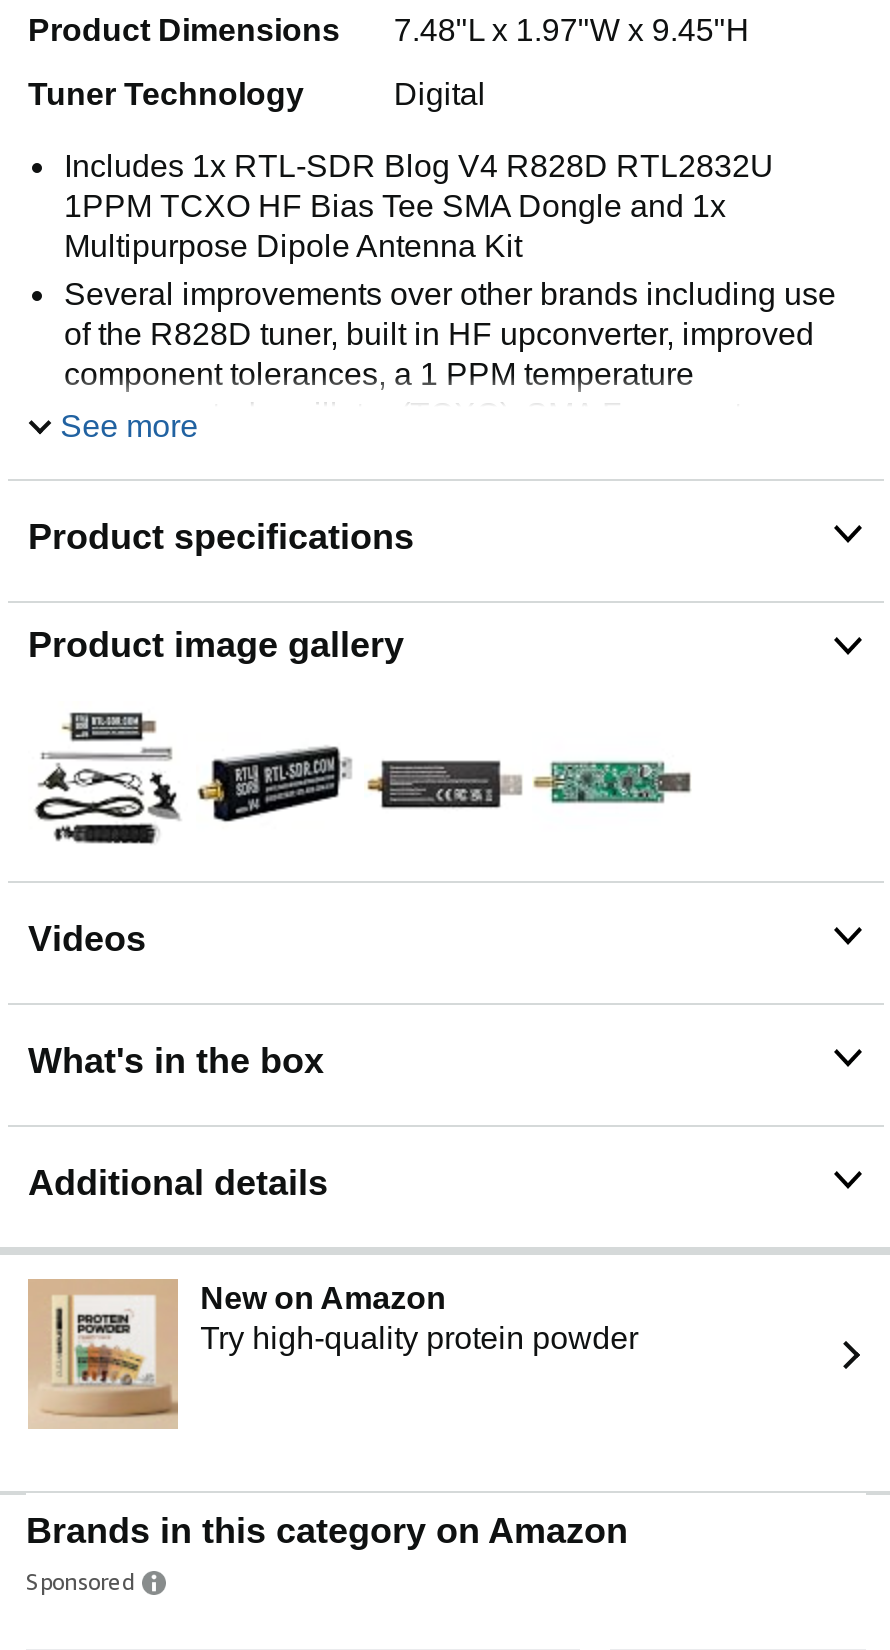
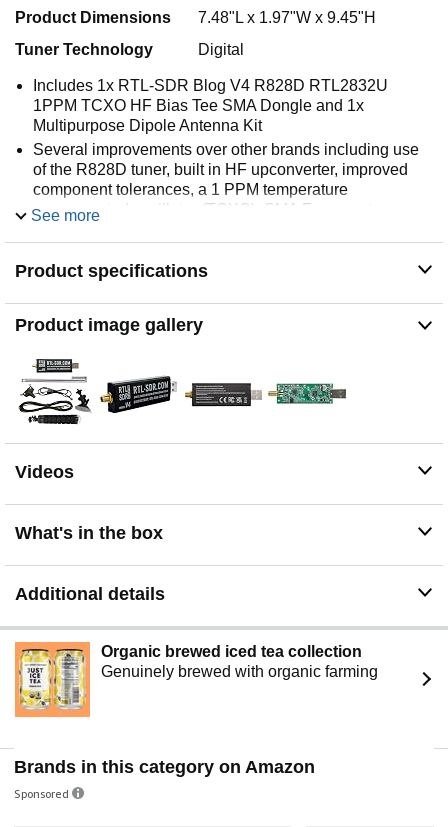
- [image]
- New on Amazon
- Try high-quality protein powder
+ [image]
+ Organic brewed iced tea collection
+ Genuinely brewed with organic farming
